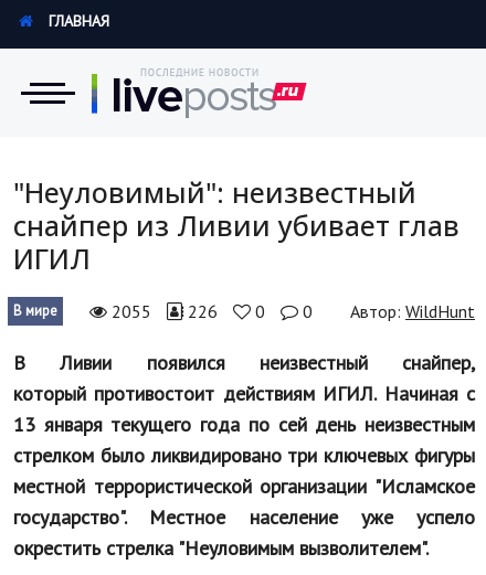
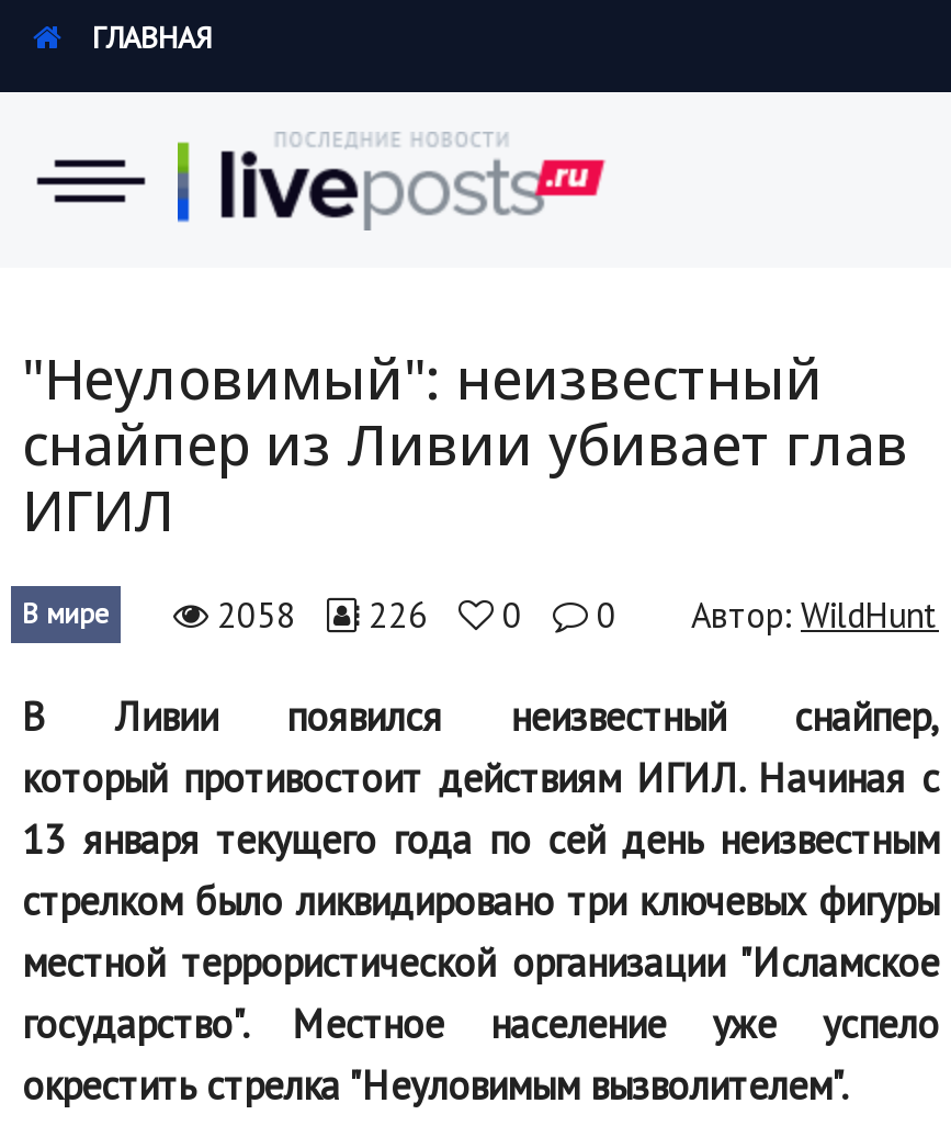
- 2055 226 0 0 Автор: WildHunt
+ 2058 226 0 0 Автор: WildHunt
